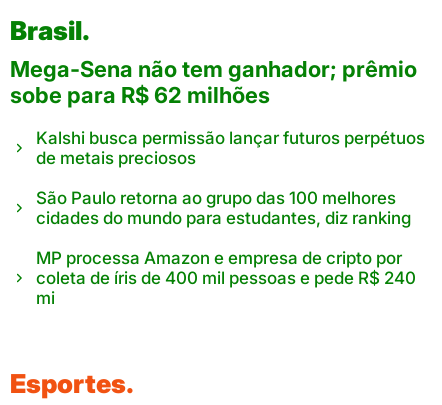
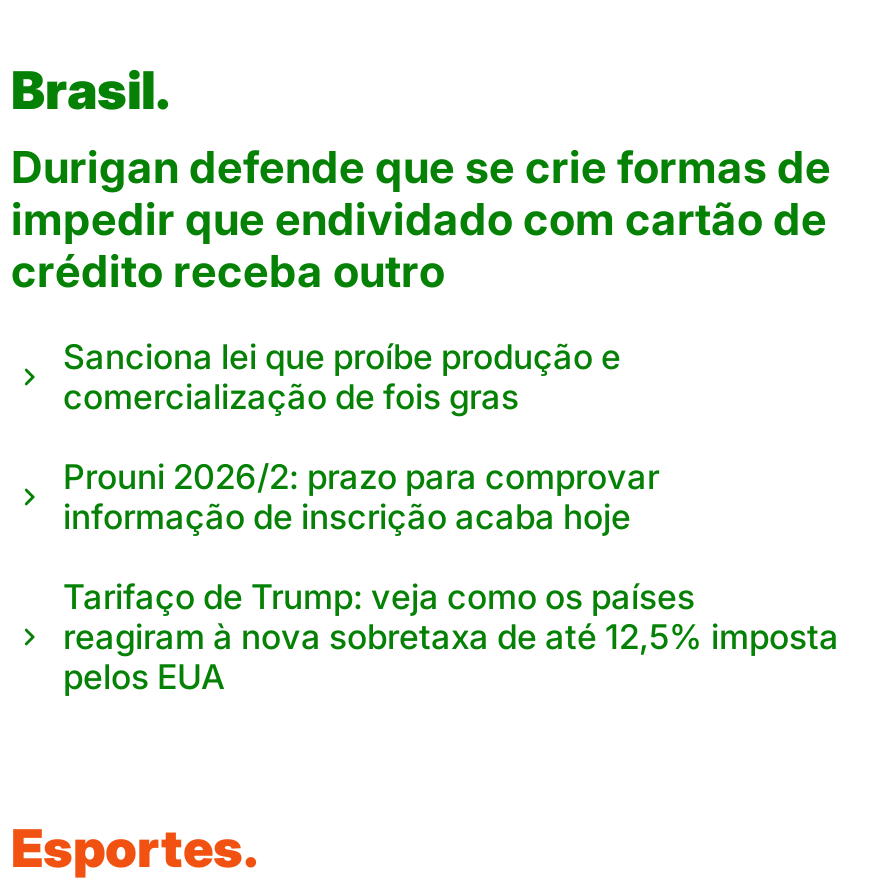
- Mega-Sena não tem ganhador; prêmio
- sobe para R$ 62 milhões
+ Durigan defende que se crie formas de
+ impedir que endividado com cartão de
+ crédito receba outro

- Kalshi busca permissão lançar futuros perpétuos
- de metais preciosos
+ Sanciona lei que proíbe produção e
+ comercialização de fois gras

- São Paulo retorna ao grupo das 100 melhores
- cidades do mundo para estudantes, diz ranking
+ Prouni 2026/2: prazo para comprovar
+ informação de inscrição acaba hoje

- MP processa Amazon e empresa de cripto por
- coleta de íris de 400 mil pessoas e pede R$ 240
- mi
+ Tarifaço de Trump: veja como os países
+ reagiram à nova sobretaxa de até 12,5% imposta
+ pelos EUA
